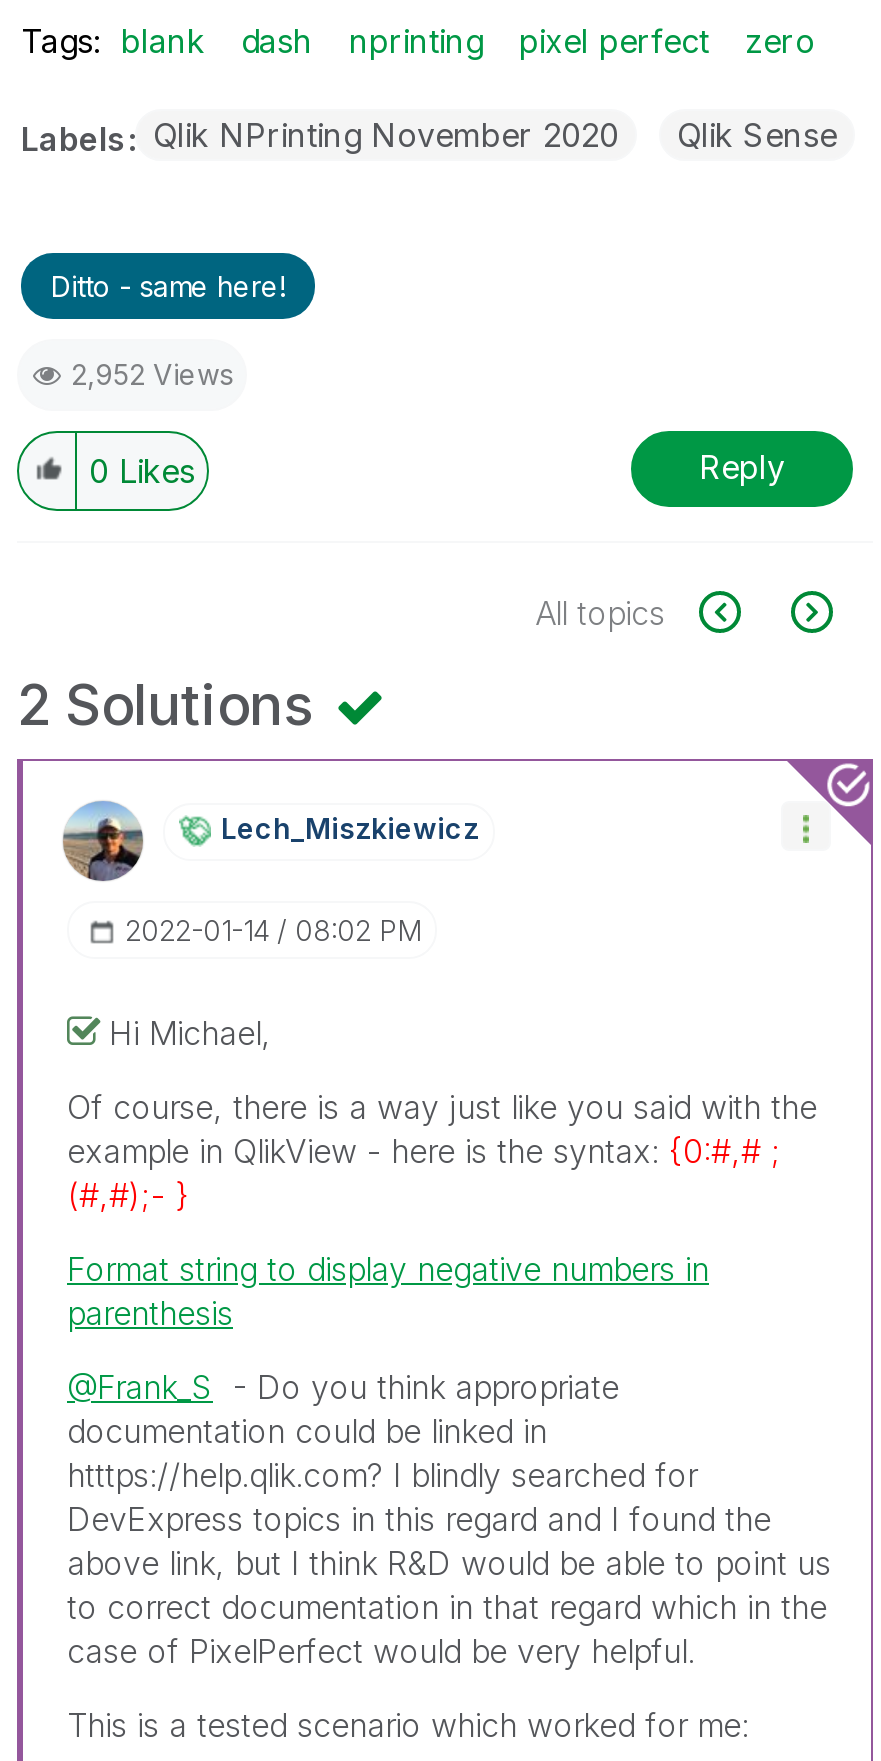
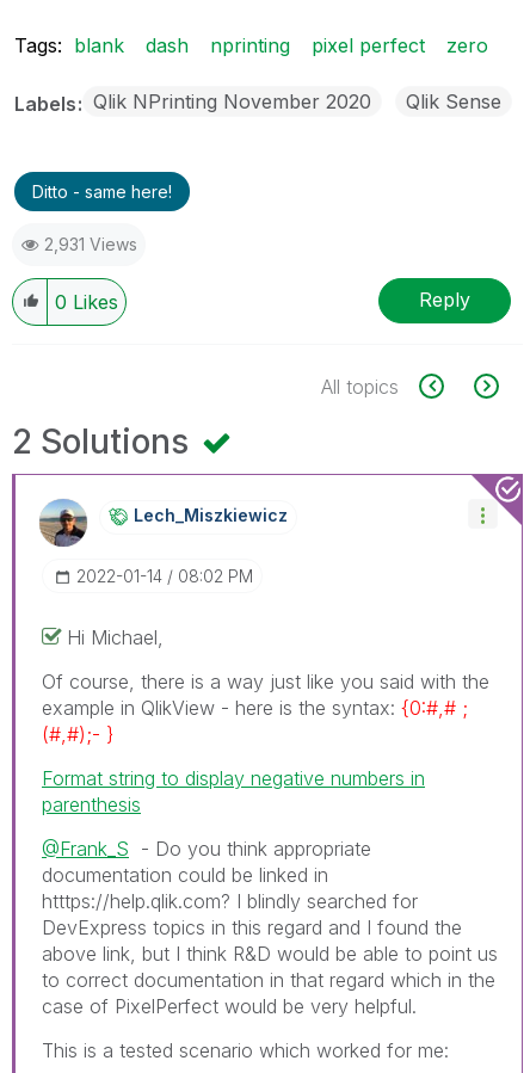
- 2,952 Views
+ 2,931 Views
